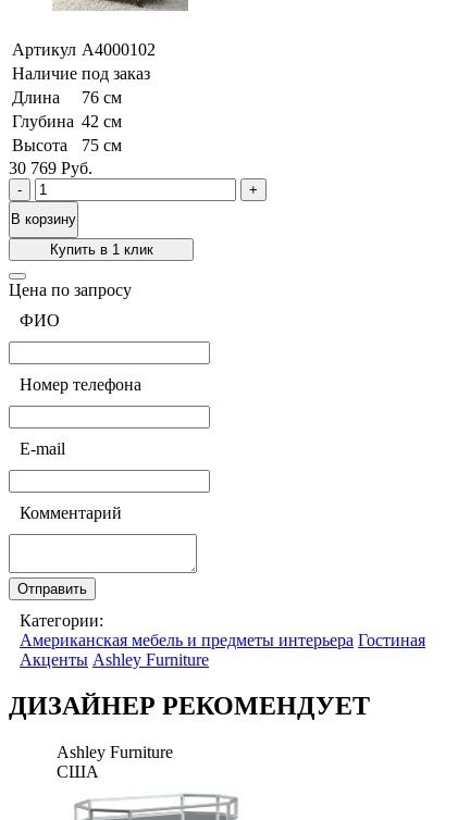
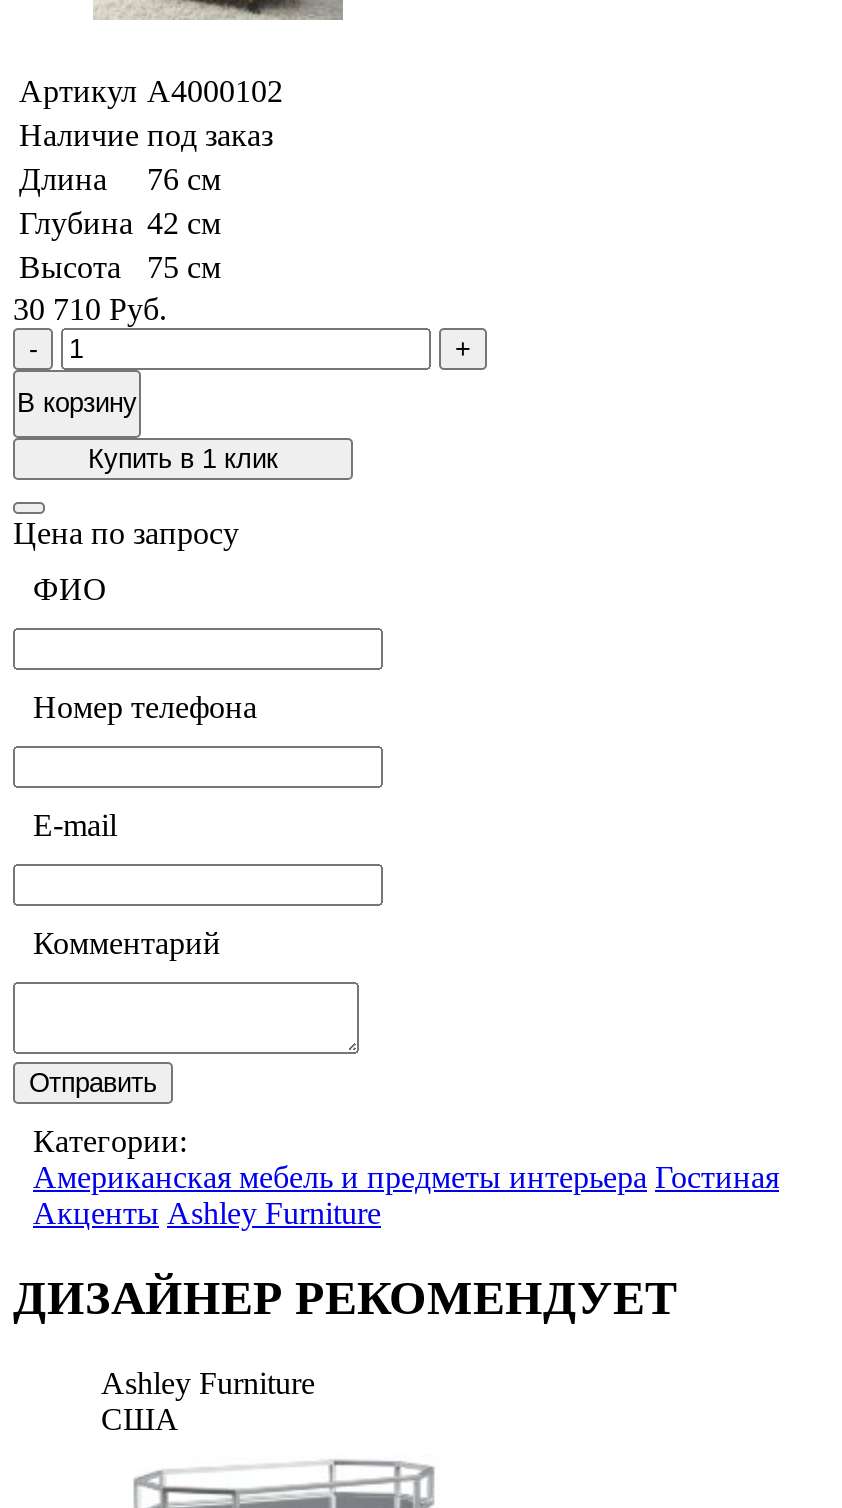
- 30 769 Руб.
+ 30 710 Руб.
